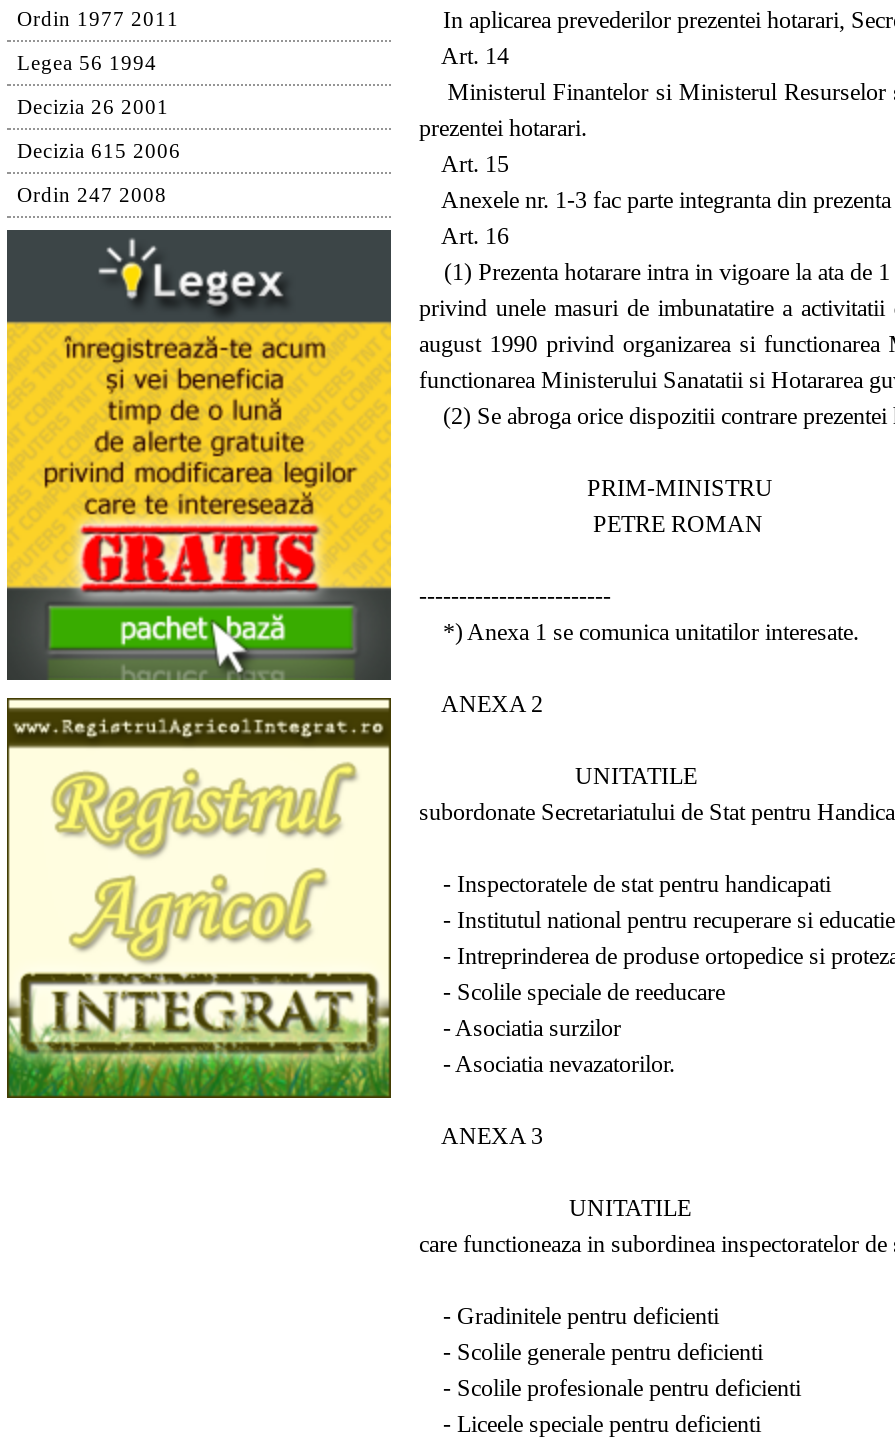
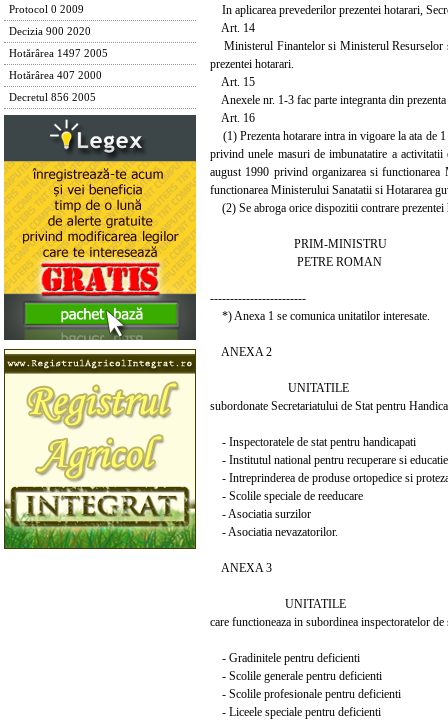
- Ordin 1977 2011
+ Protocol 0 2009

- Legea 56 1994
+ Decizia 900 2020

- Decizia 26 2001
+ Hotărârea 1497 2005

- Decizia 615 2006
+ Hotărârea 407 2000

- Ordin 247 2008
+ Decretul 856 2005
